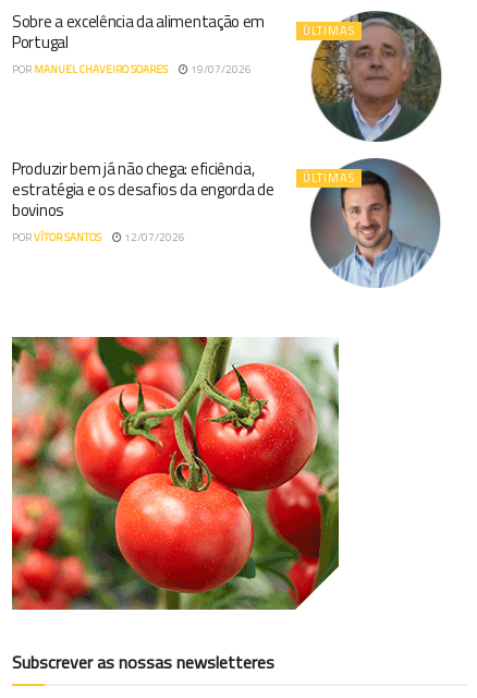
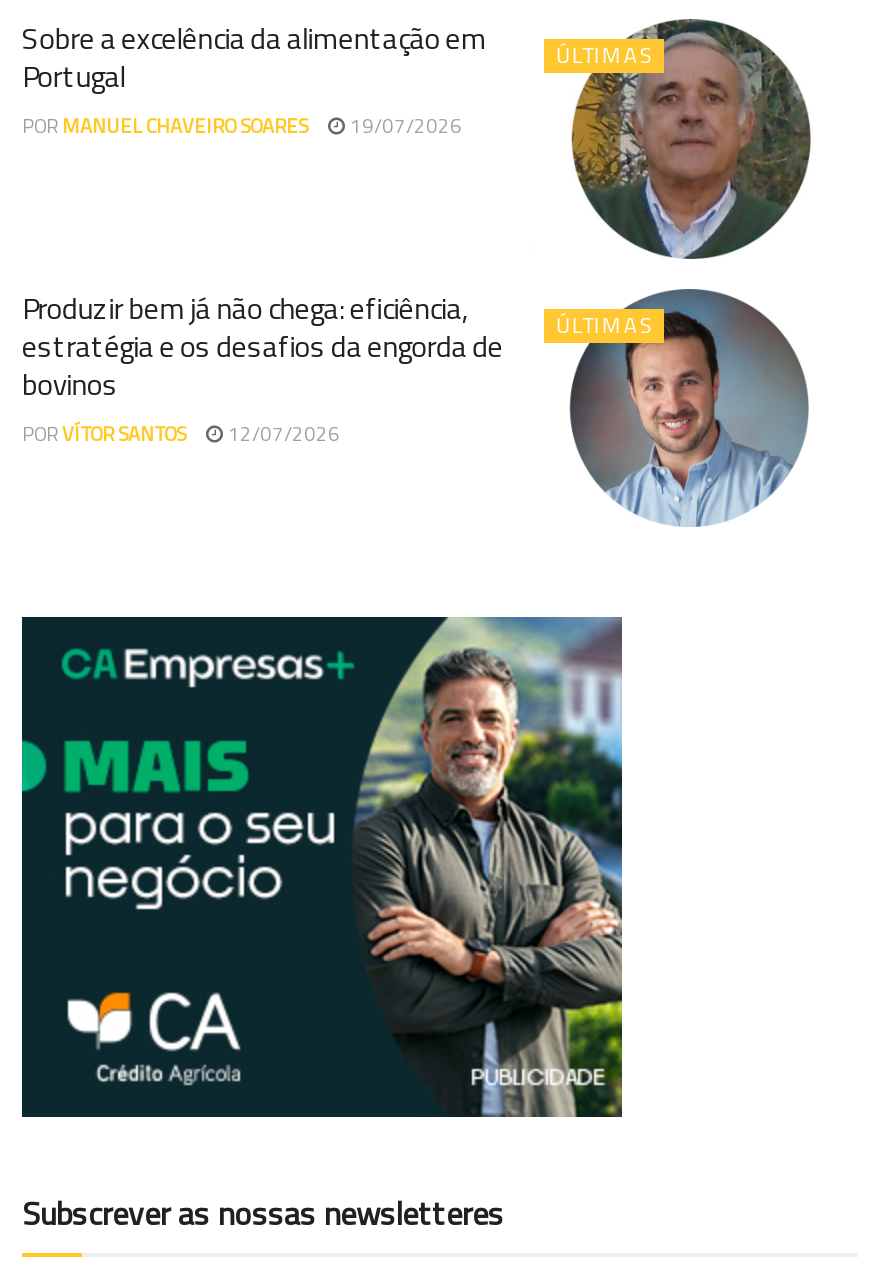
- [image]
+ [image]
